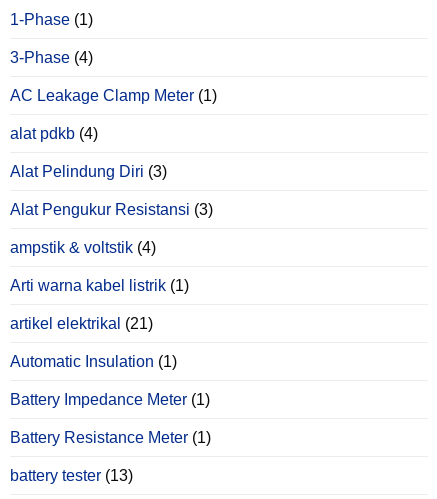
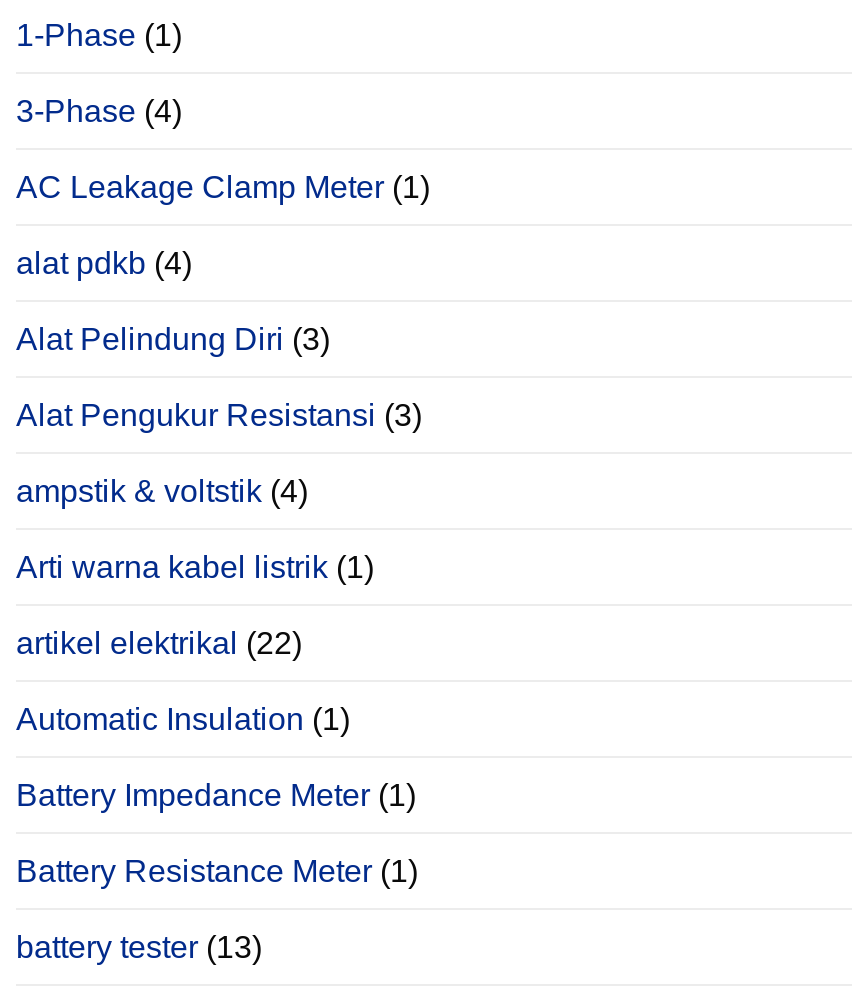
- artikel elektrikal (21)
+ artikel elektrikal (22)
